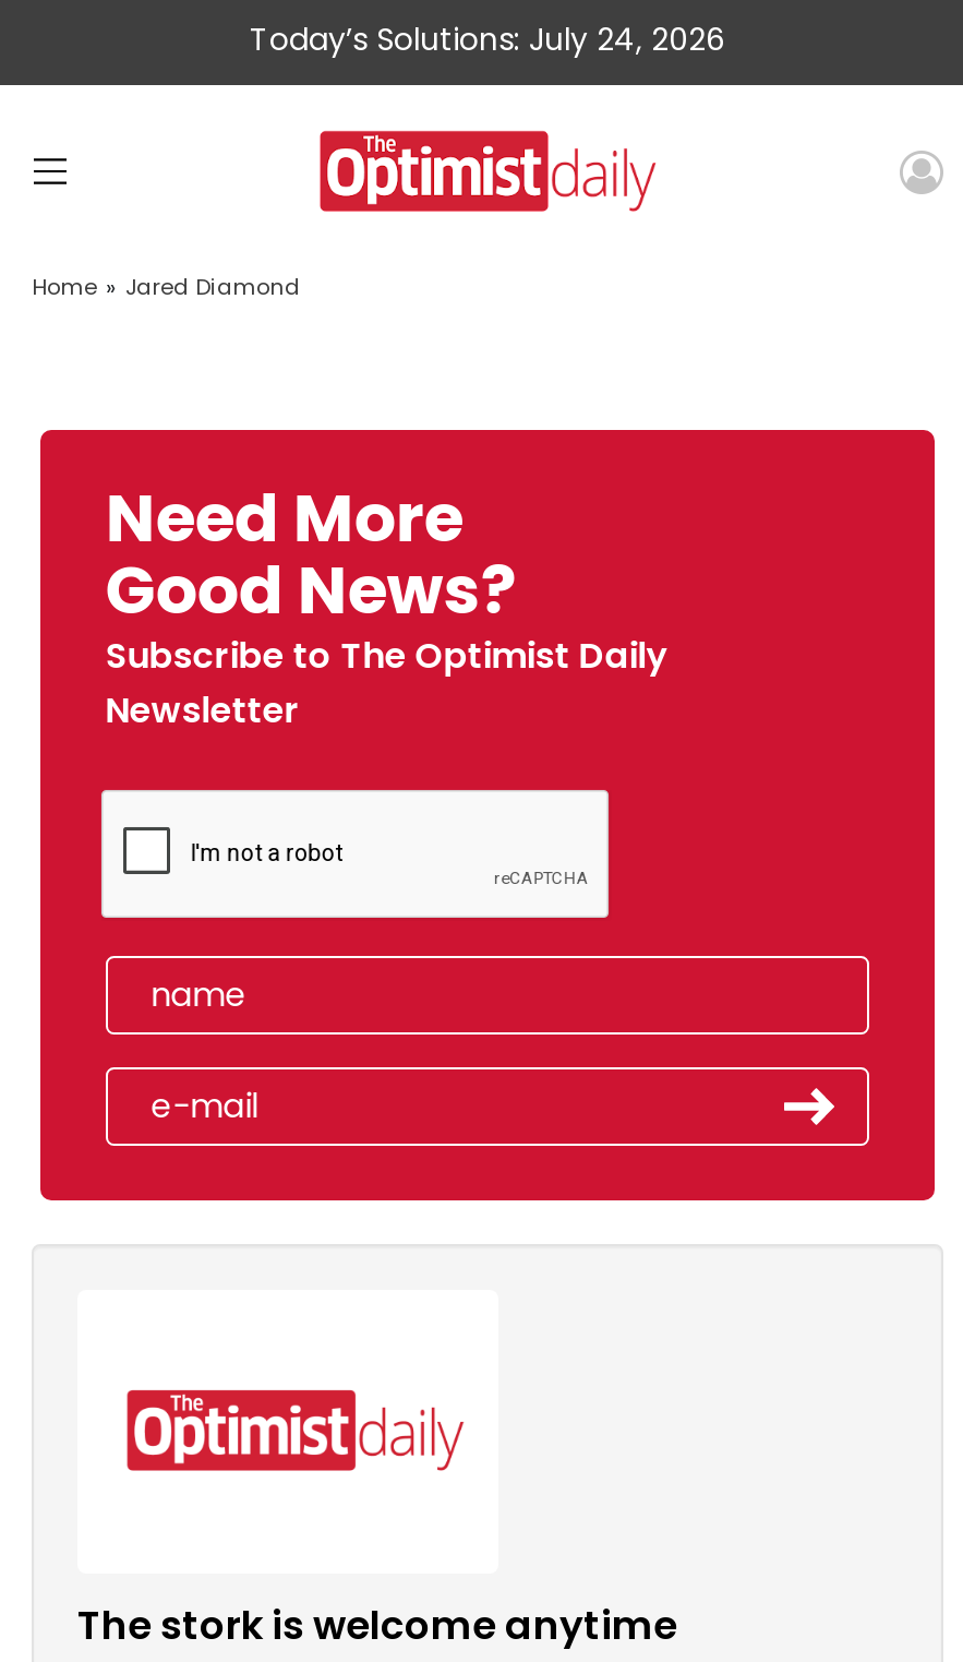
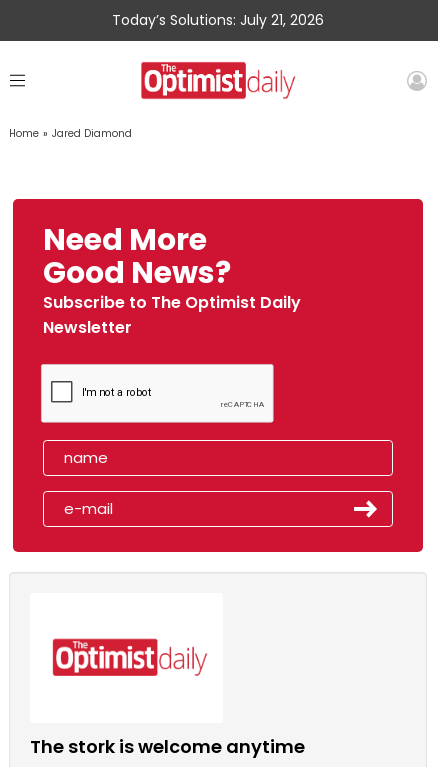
- Today’s Solutions: July 24, 2026
+ Today’s Solutions: July 21, 2026
